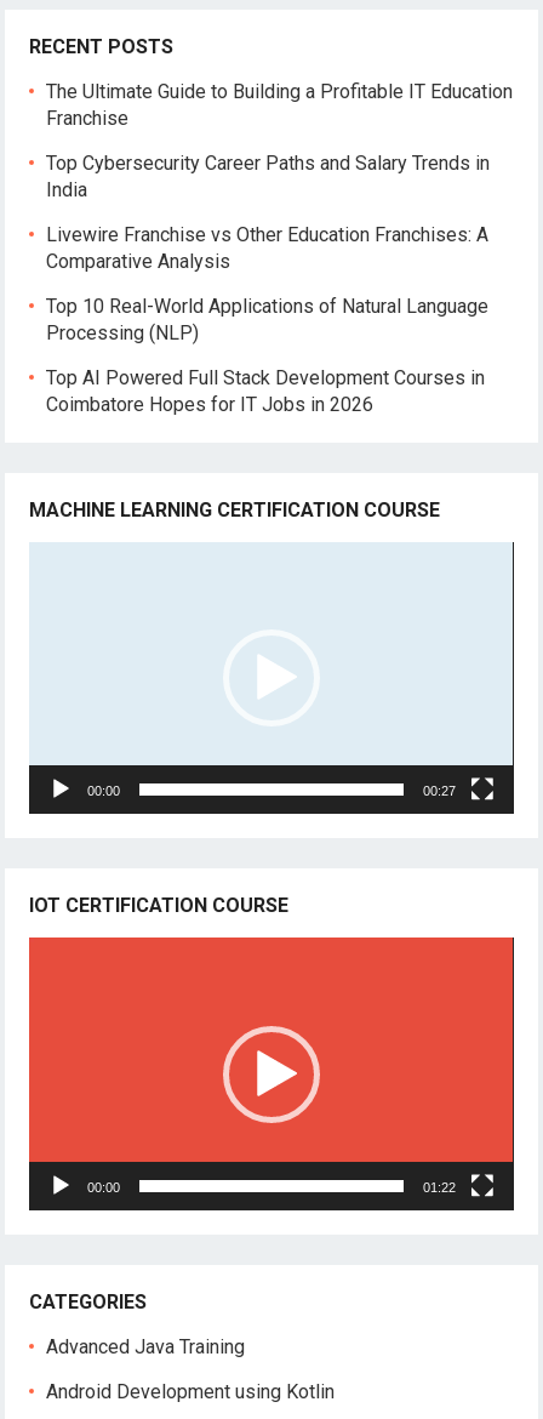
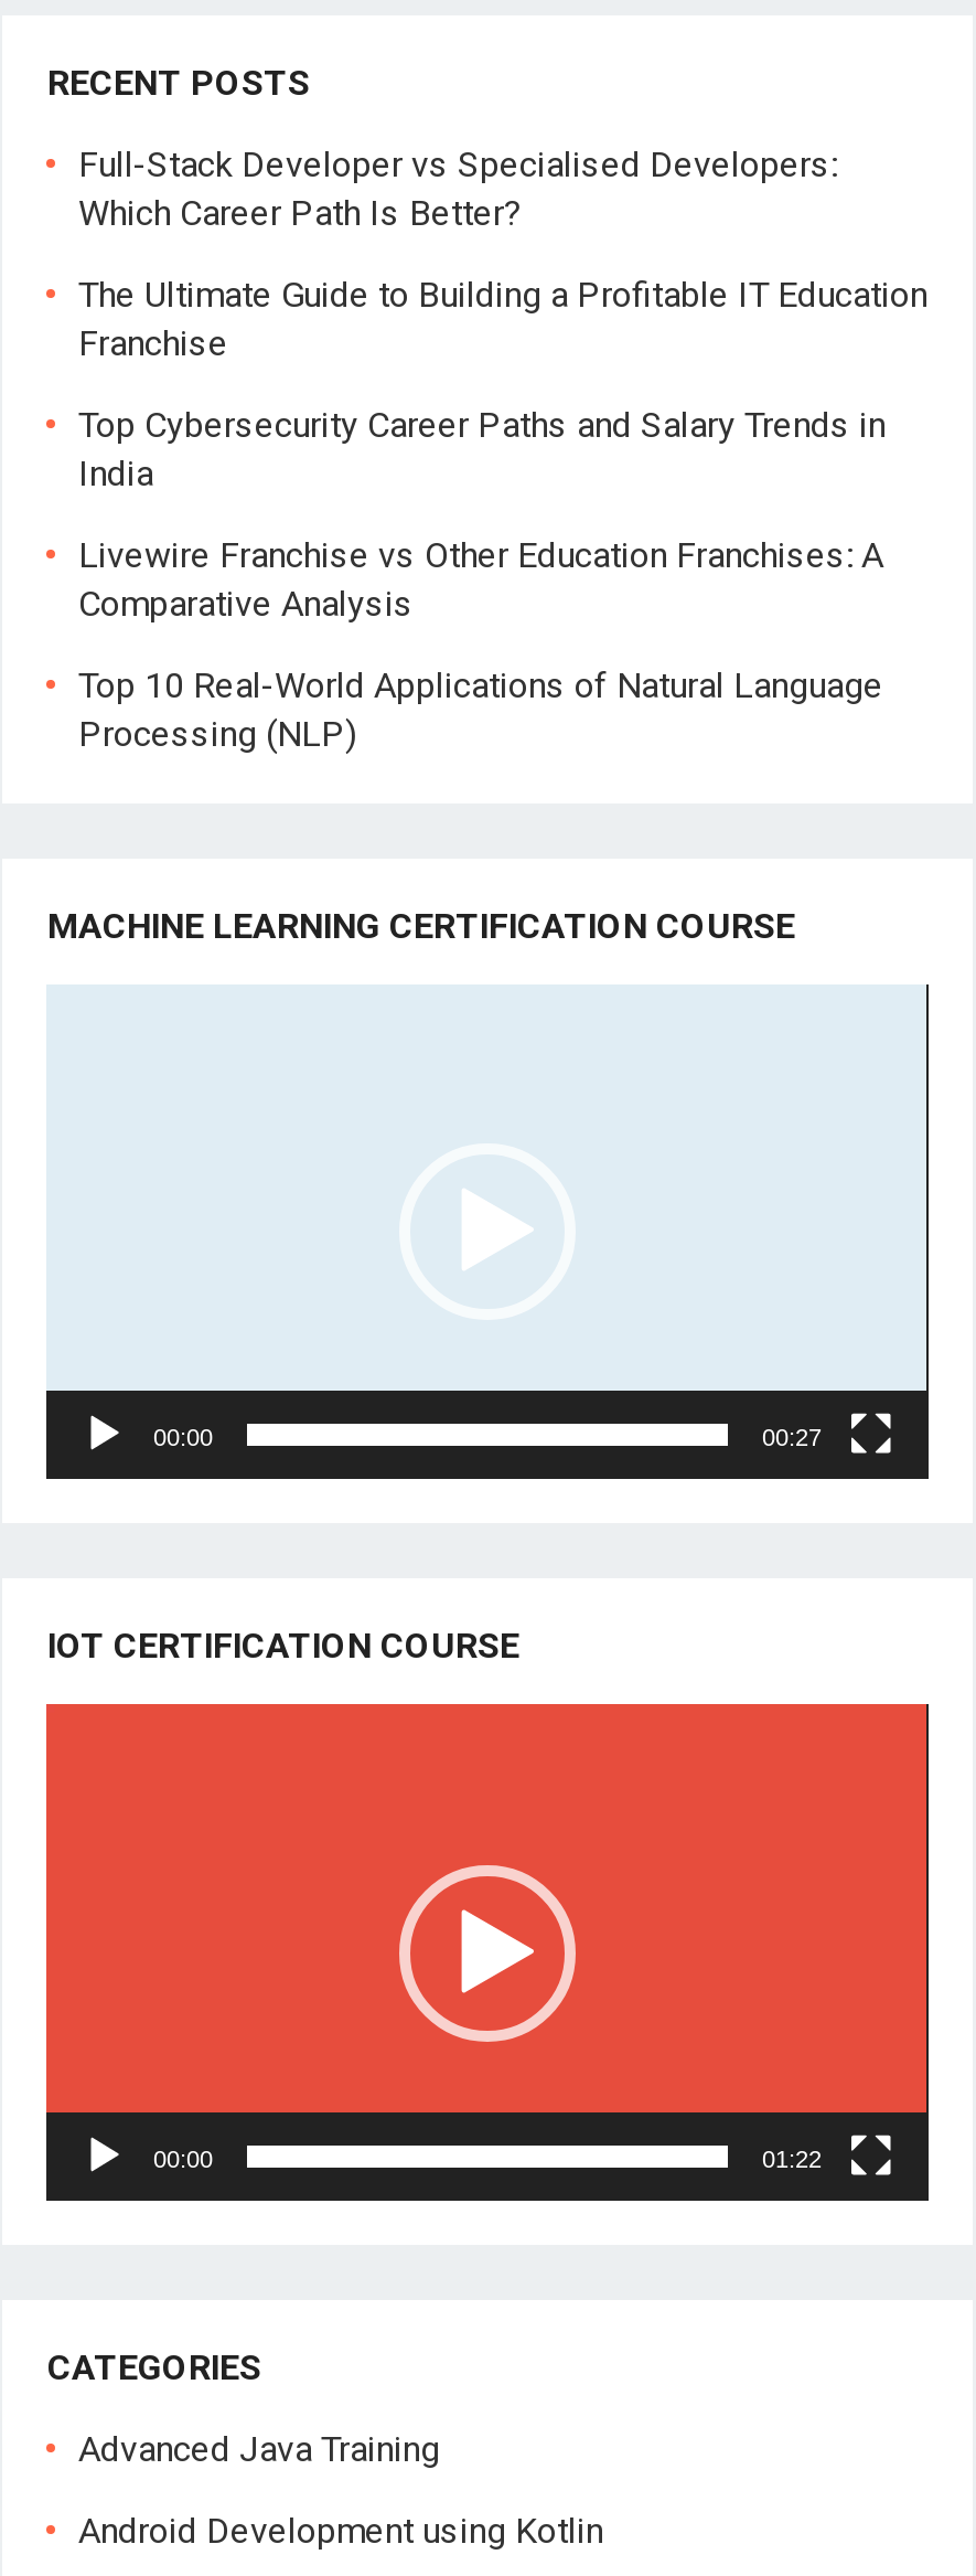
+ Full-Stack Developer vs Specialised Developers:
+ Which Career Path Is Better?

moved down: The Ultimate Guide to Building a Profitable IT Education | Franchise | Top Cybersecurity Career Paths and Salary Trends in | India | Livewire Franchise vs Other Education Franchises: A | Comparative Analysis | Top 10 Real-World Applications of Natural Language | Processing (NLP)

- Top AI Powered Full Stack Development Courses in
- Coimbatore Hopes for IT Jobs in 2026
